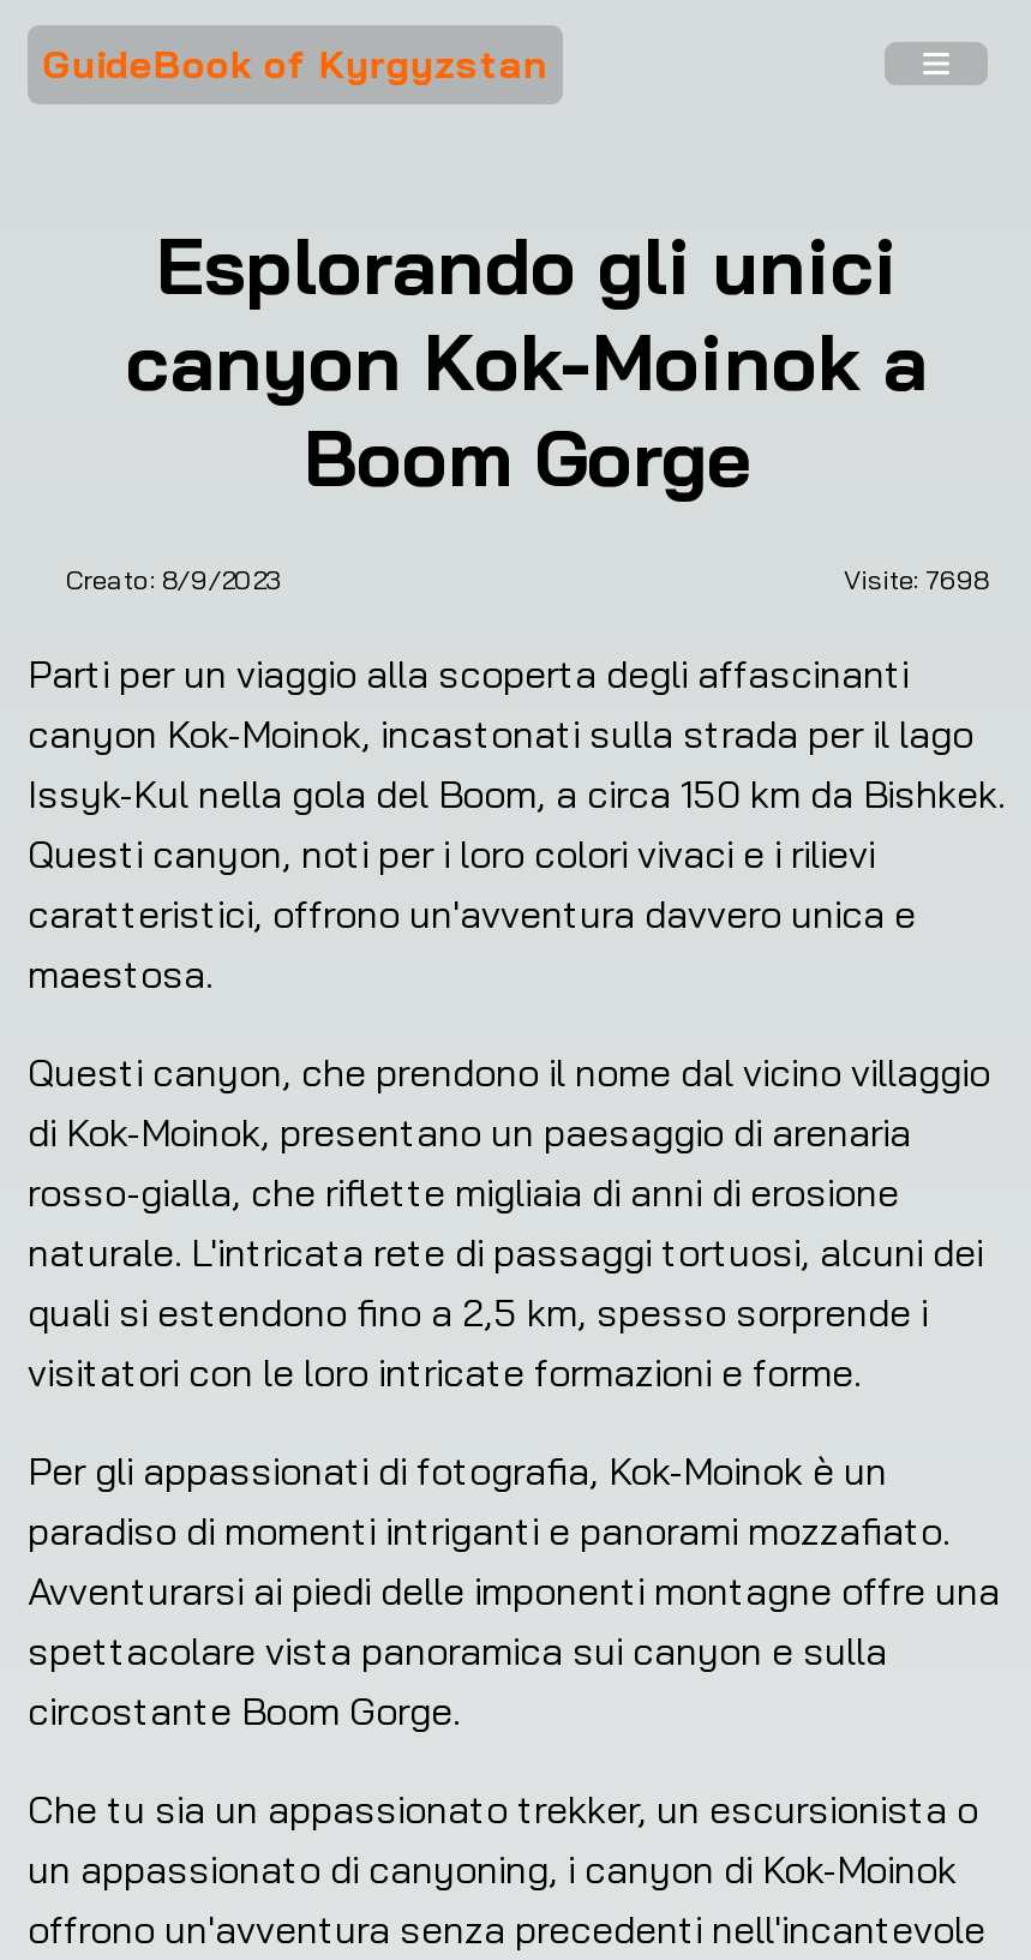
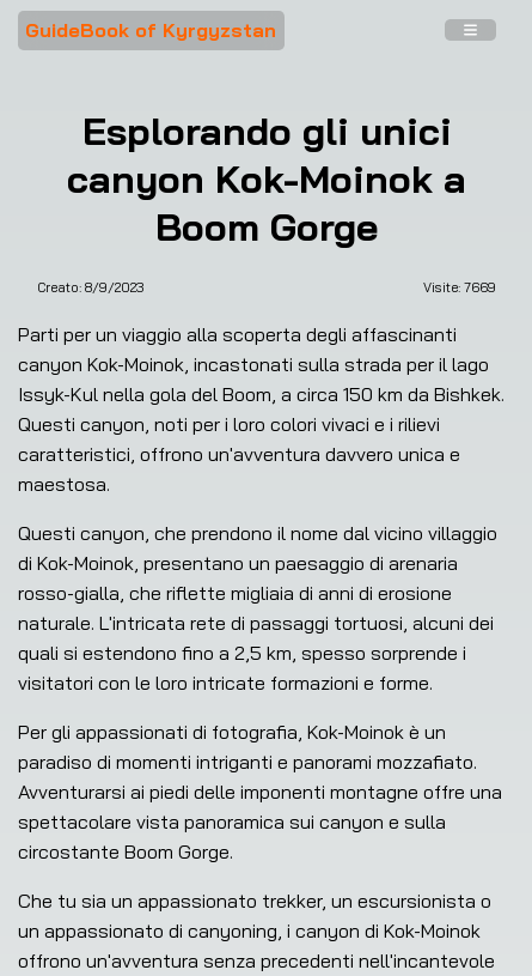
- Visite: 7698
+ Visite: 7669
